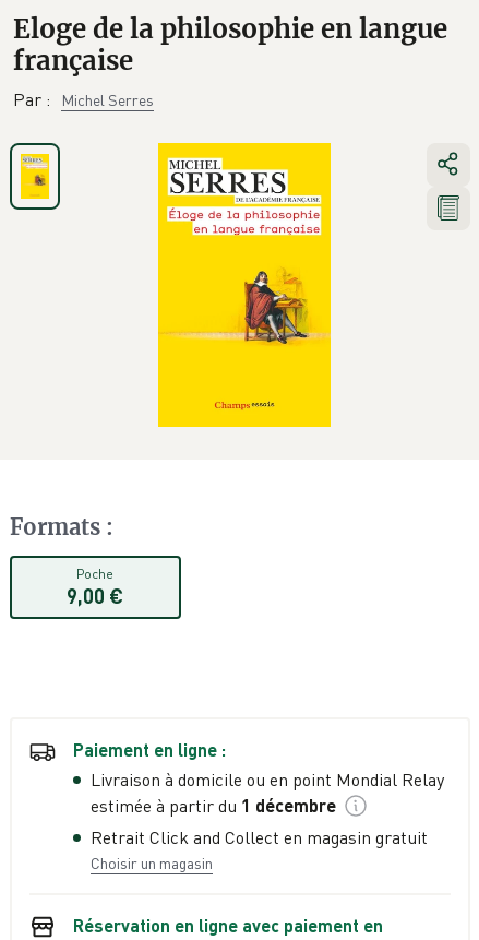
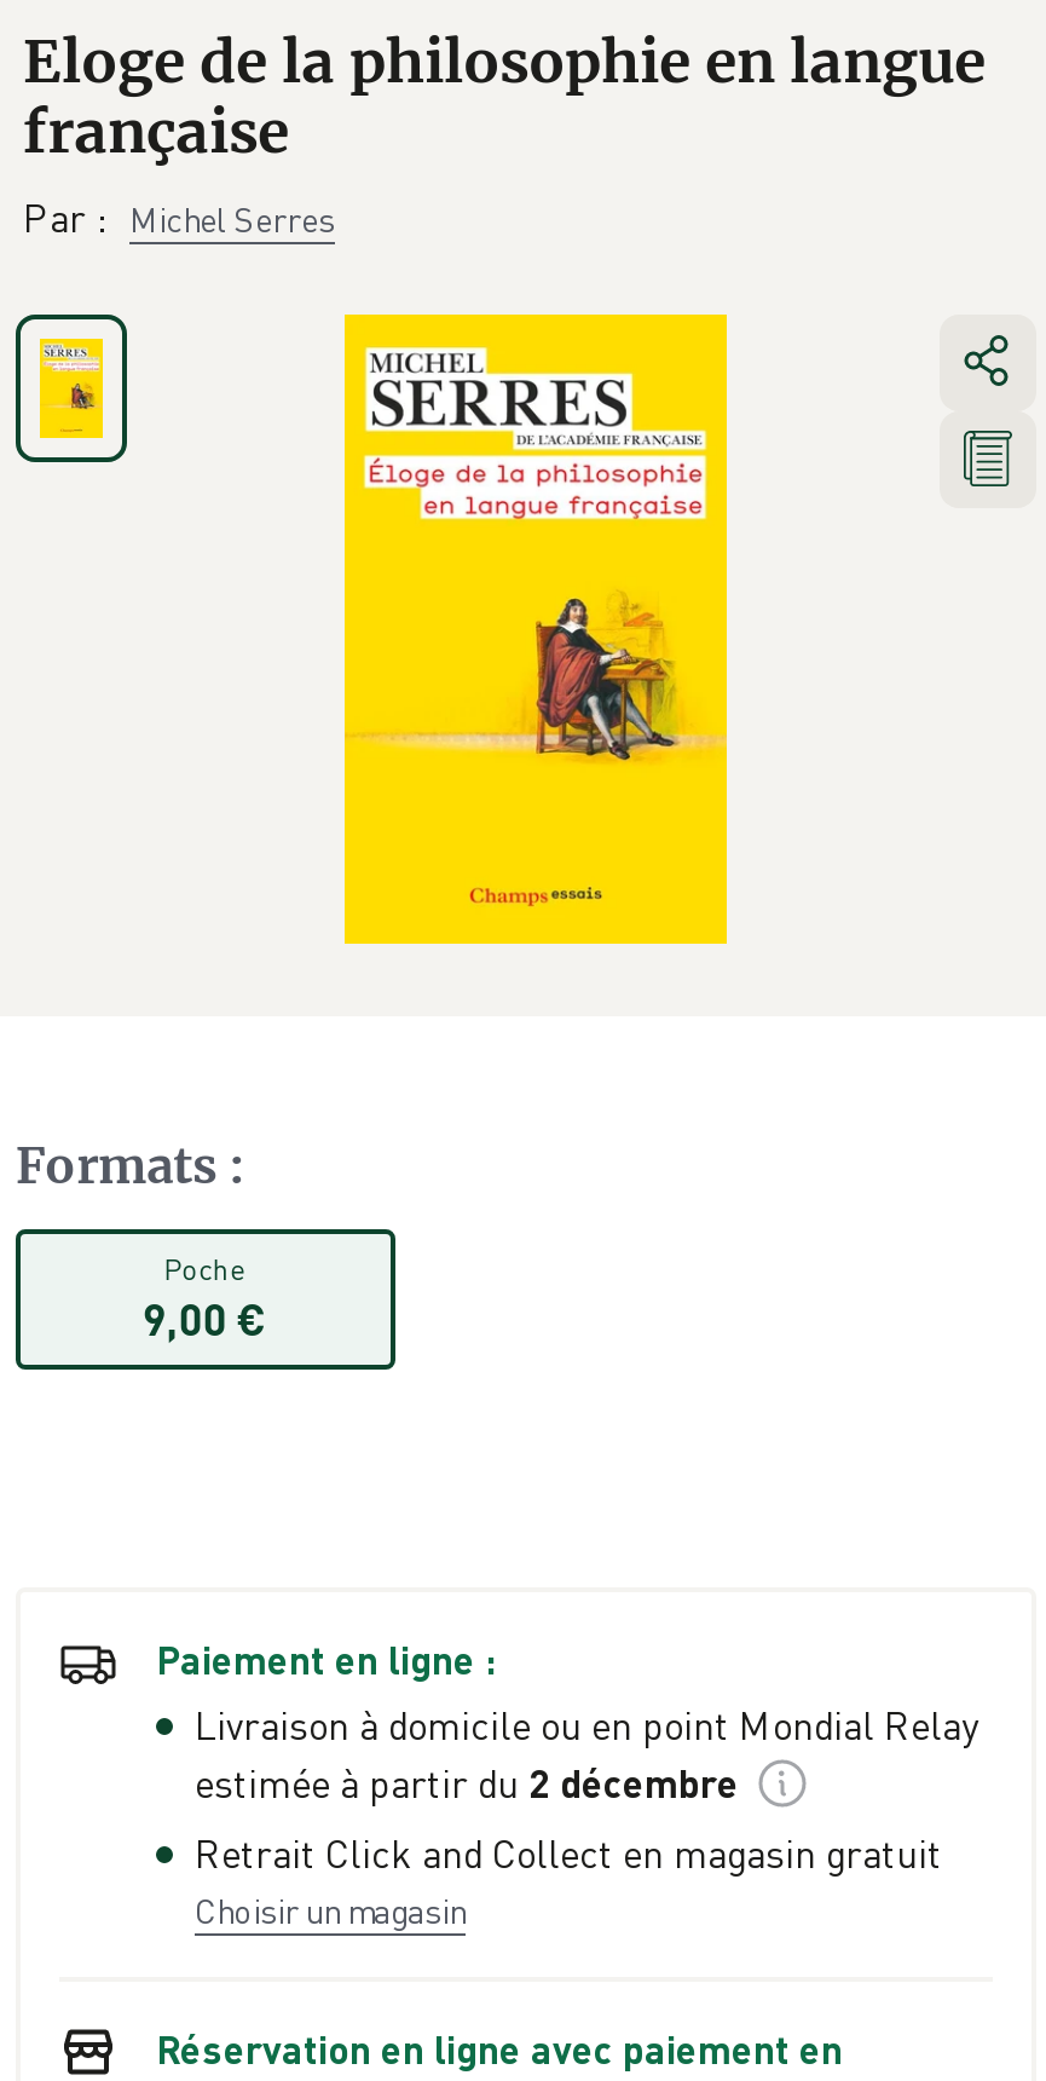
- estimée à partir du 1 décembre
+ estimée à partir du 2 décembre
